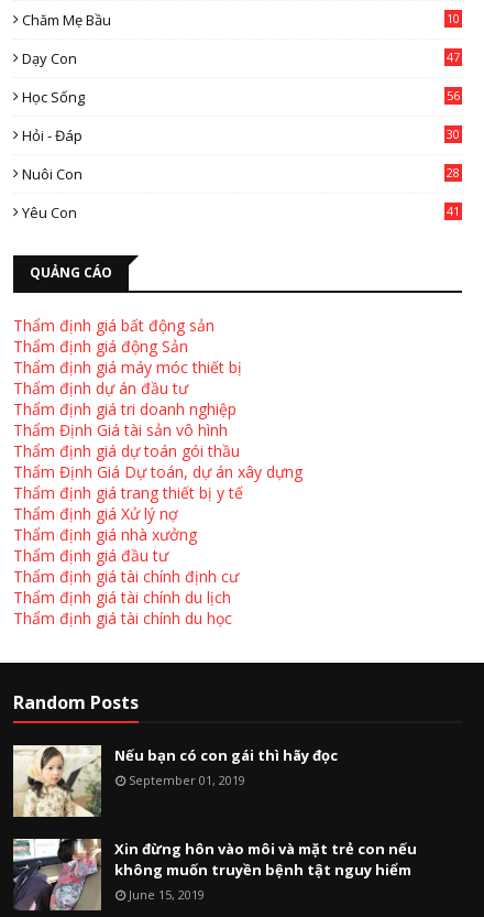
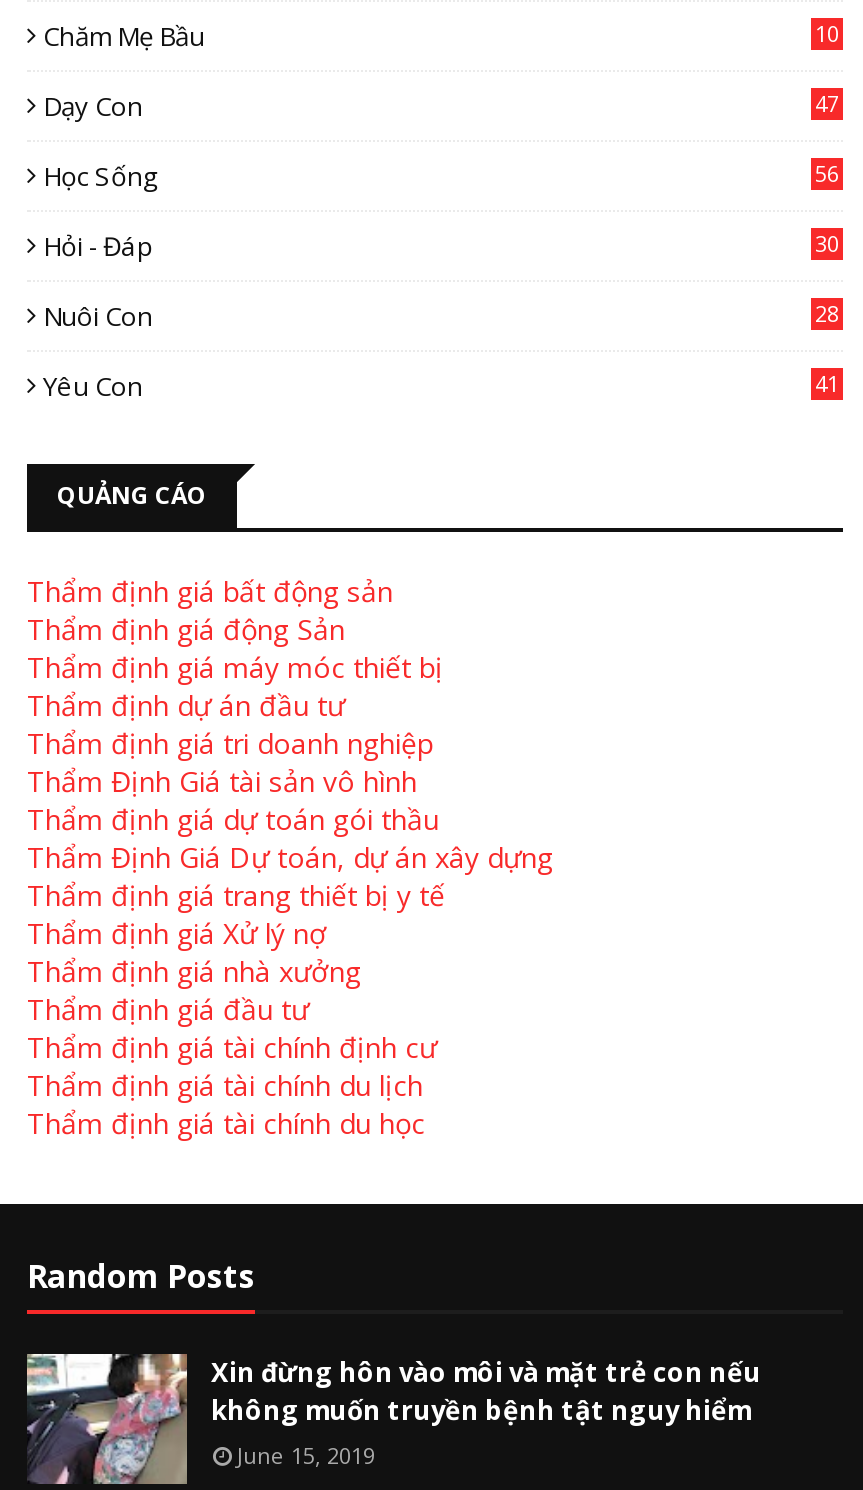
- [image]
- Nếu bạn có con gái thì hãy đọc
- September 01, 2019
